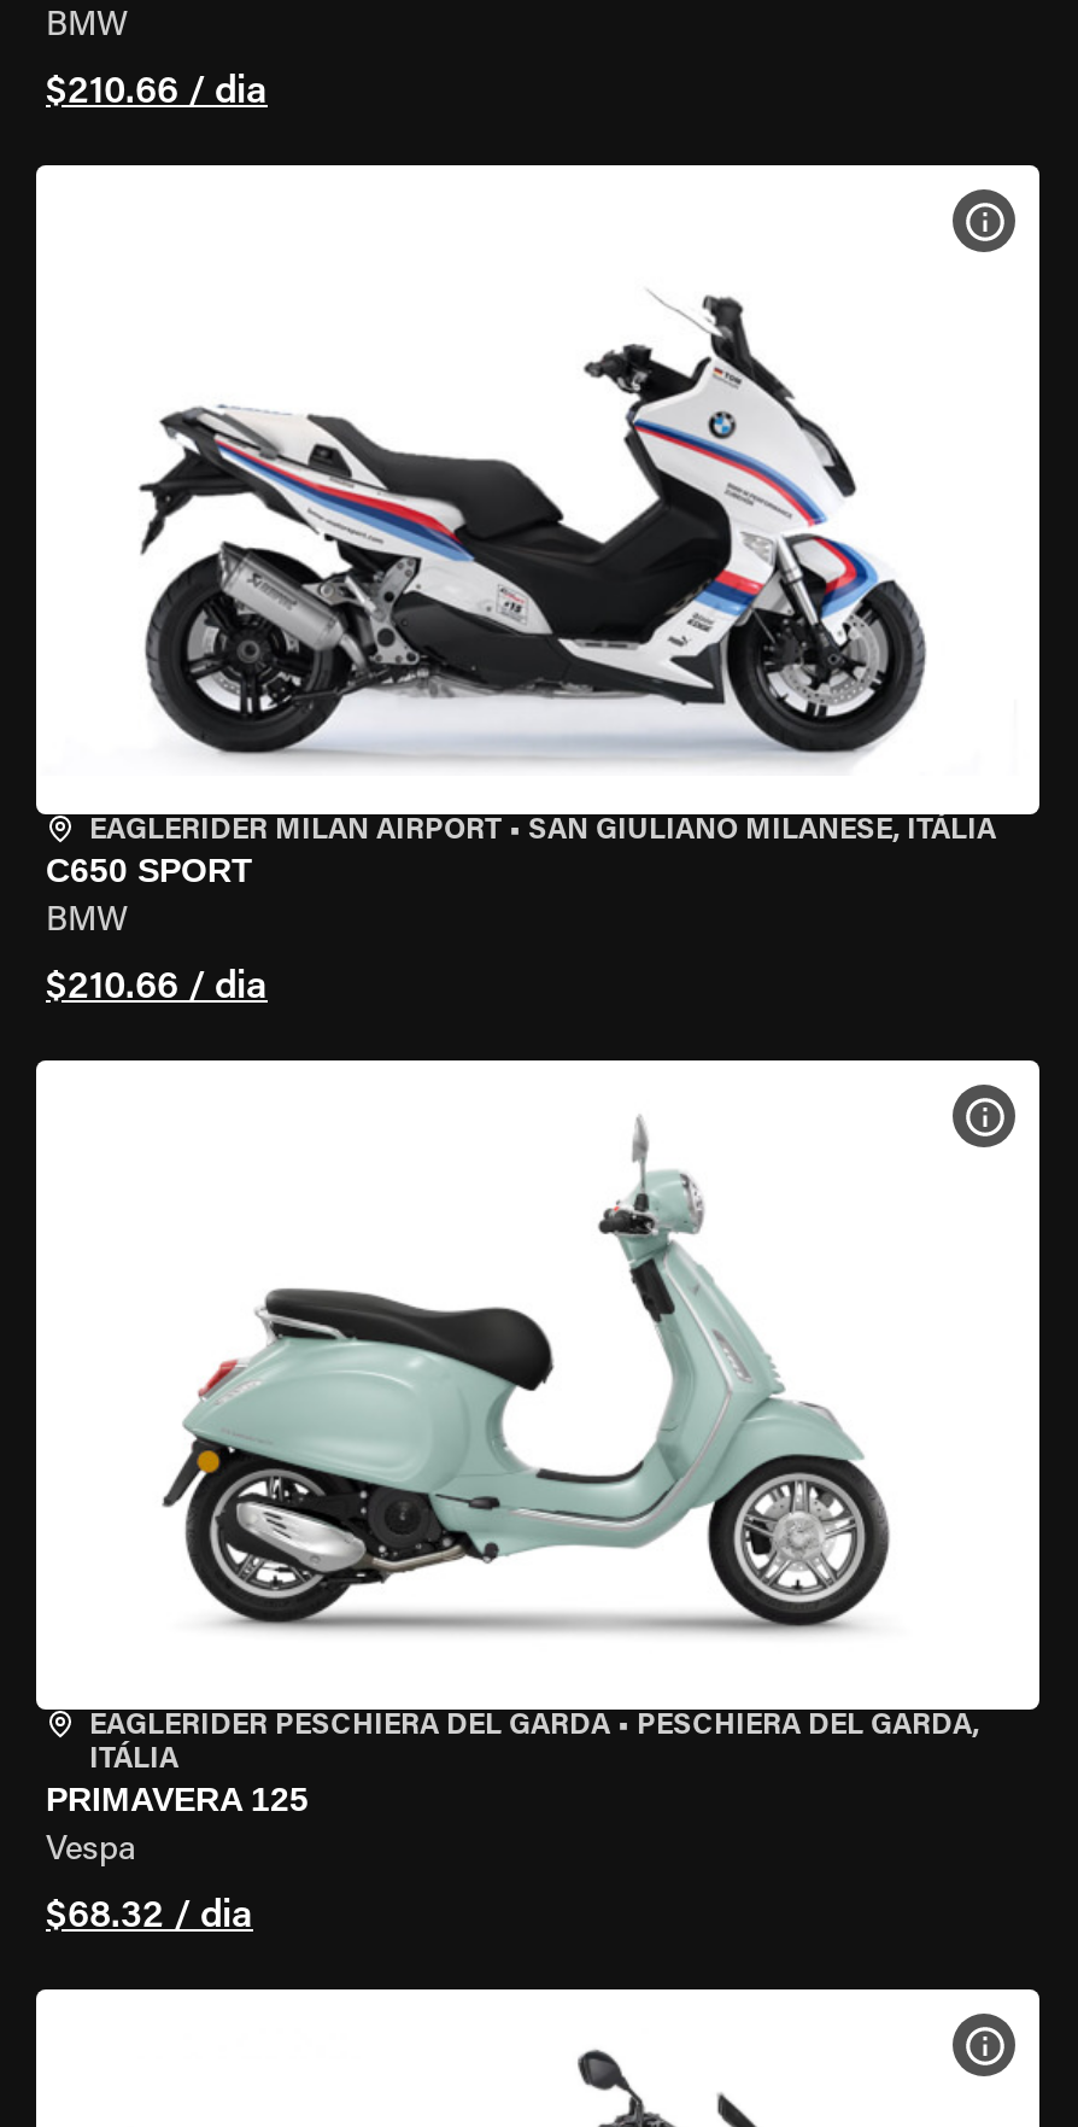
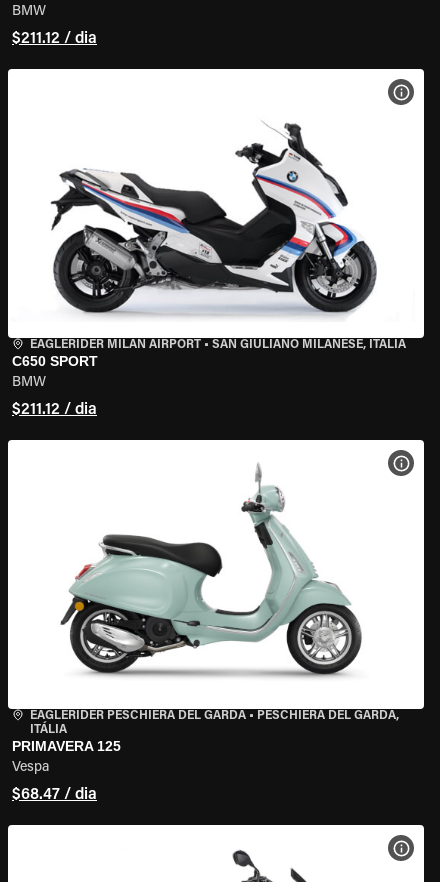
- $210.66 / dia
+ $211.12 / dia

- $210.66 / dia
+ $211.12 / dia

- $68.32 / dia
+ $68.47 / dia
